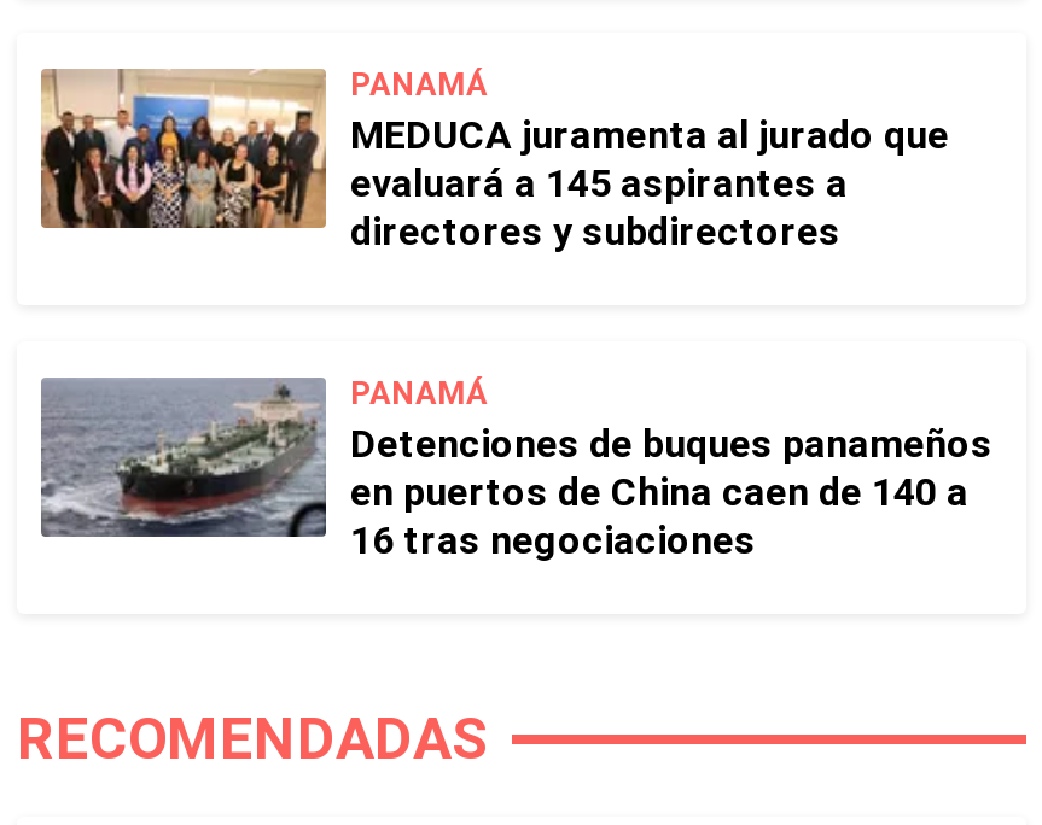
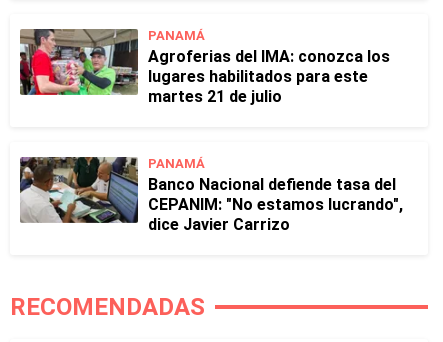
- [image]
- MEDUCA juramenta al jurado que
- evaluará a 145 aspirantes a
- directores y subdirectores
+ [image]
+ Agroferias del IMA: conozca los
+ lugares habilitados para este
+ martes 21 de julio

- [image]
- Detenciones de buques panameños
- en puertos de China caen de 140 a
- 16 tras negociaciones
+ [image]
+ Banco Nacional defiende tasa del
+ CEPANIM: "No estamos lucrando",
+ dice Javier Carrizo
